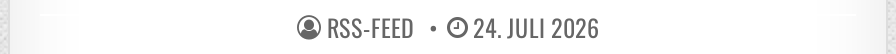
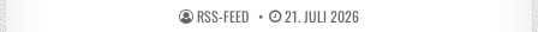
- RSS-FEED 24. JULI 2026
+ RSS-FEED 21. JULI 2026
